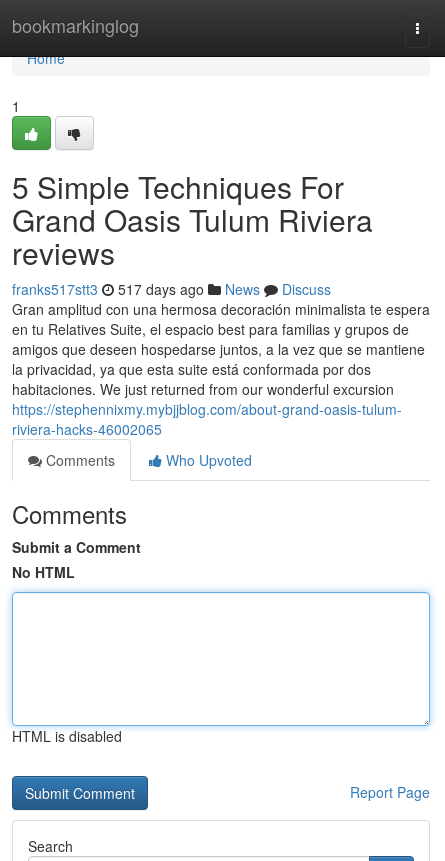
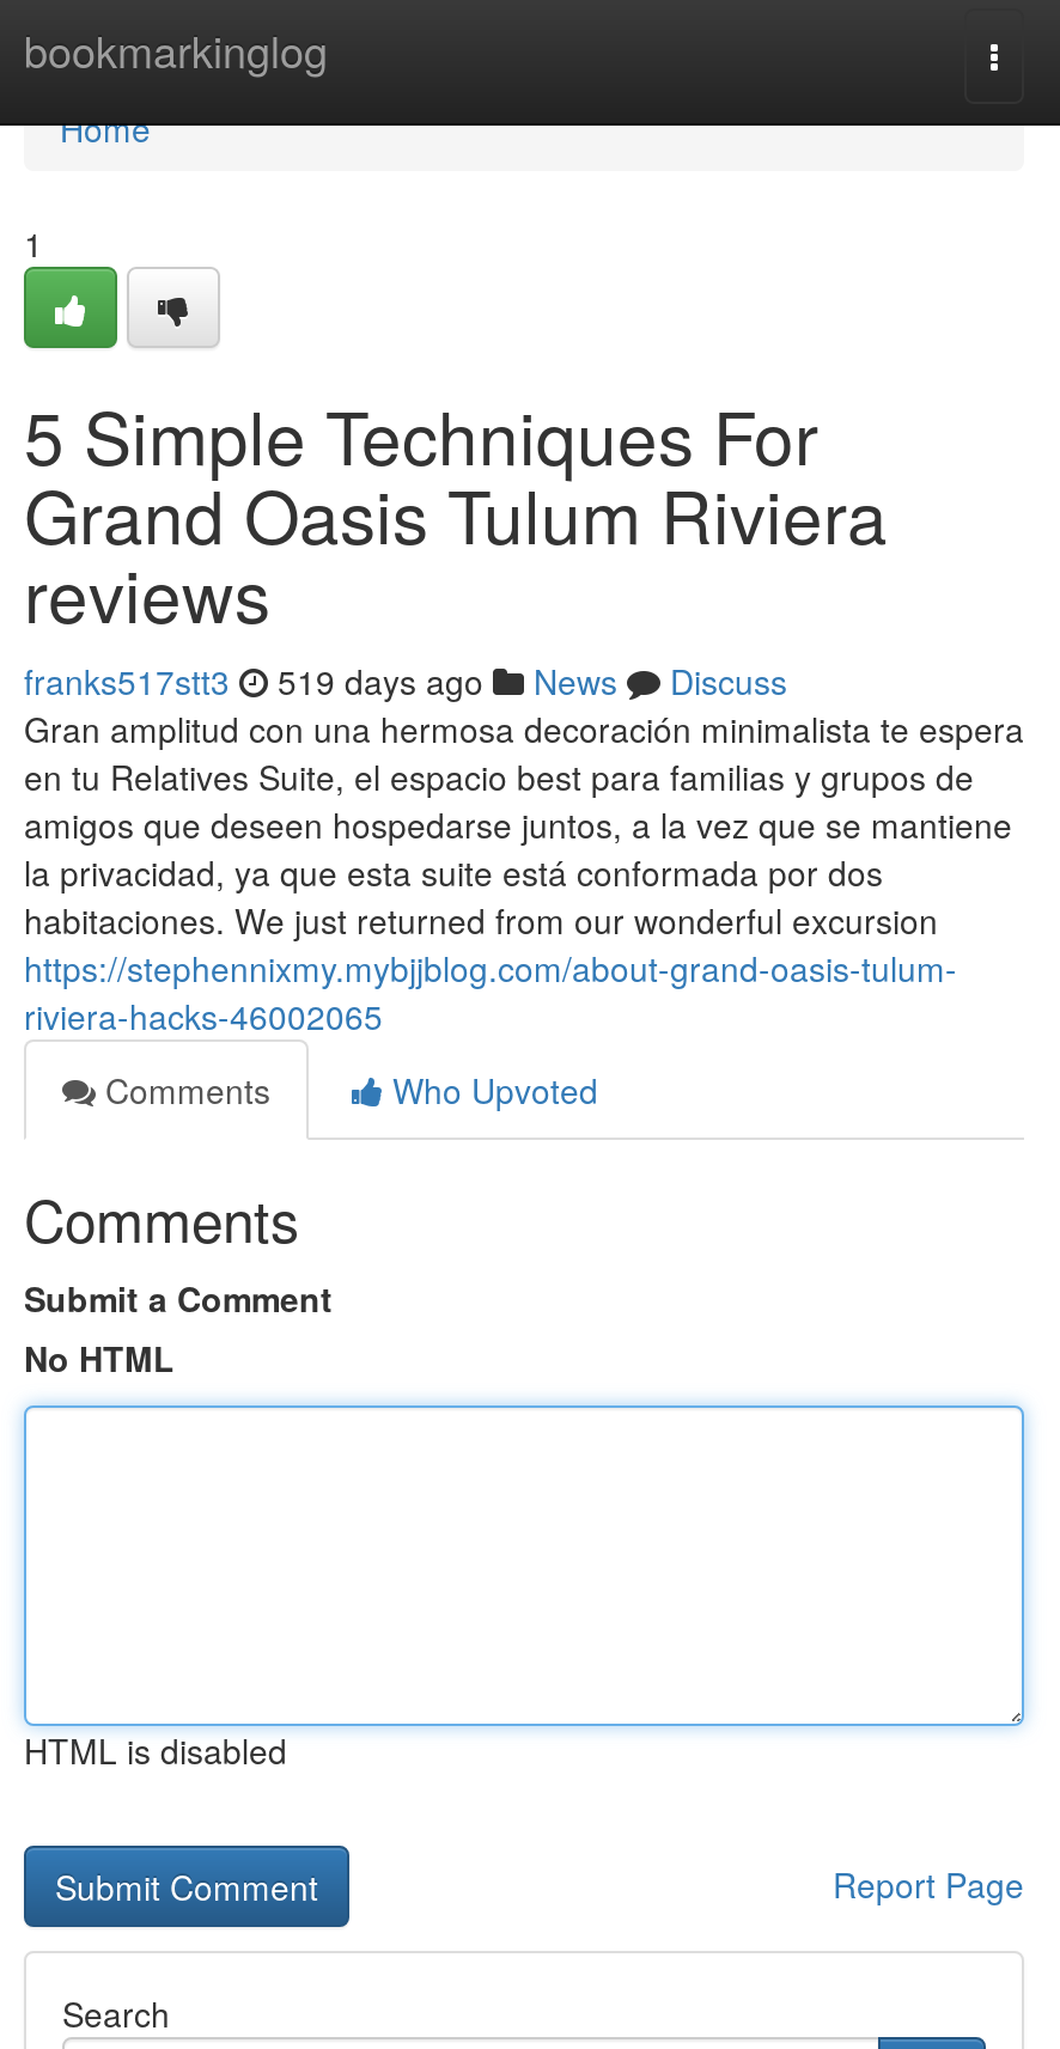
- franks517stt3 517 days ago News Discuss
+ franks517stt3 519 days ago News Discuss
